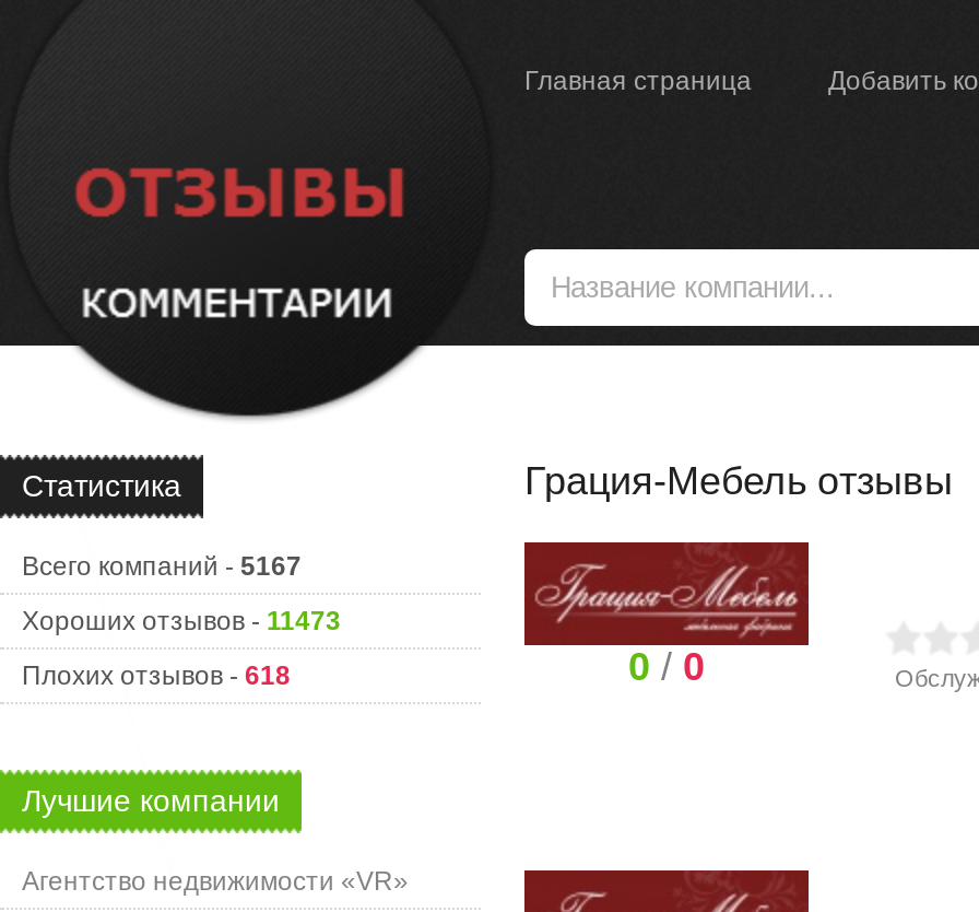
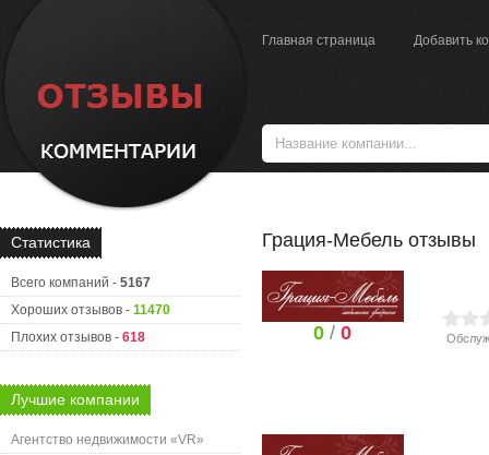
- Хороших отзывов - 11473
+ Хороших отзывов - 11470
